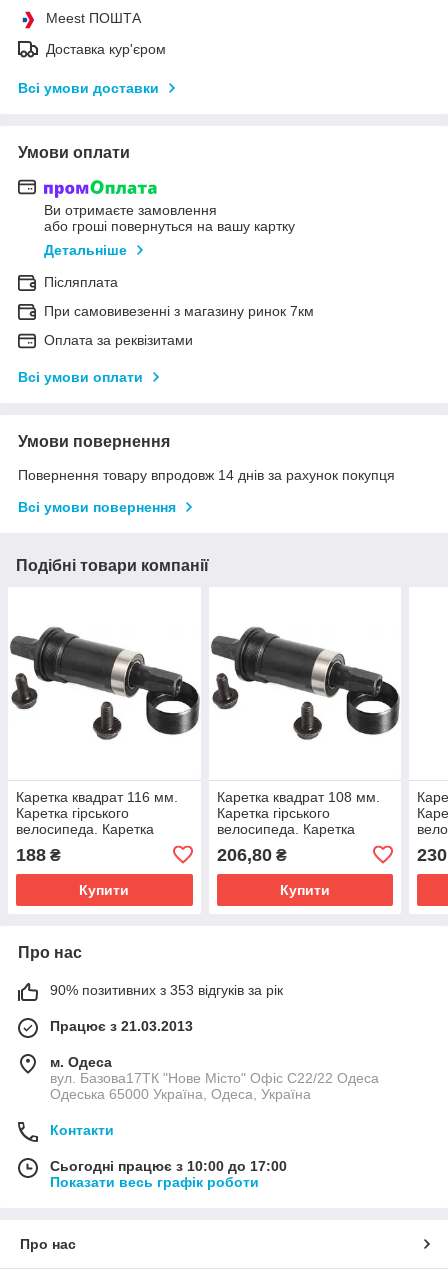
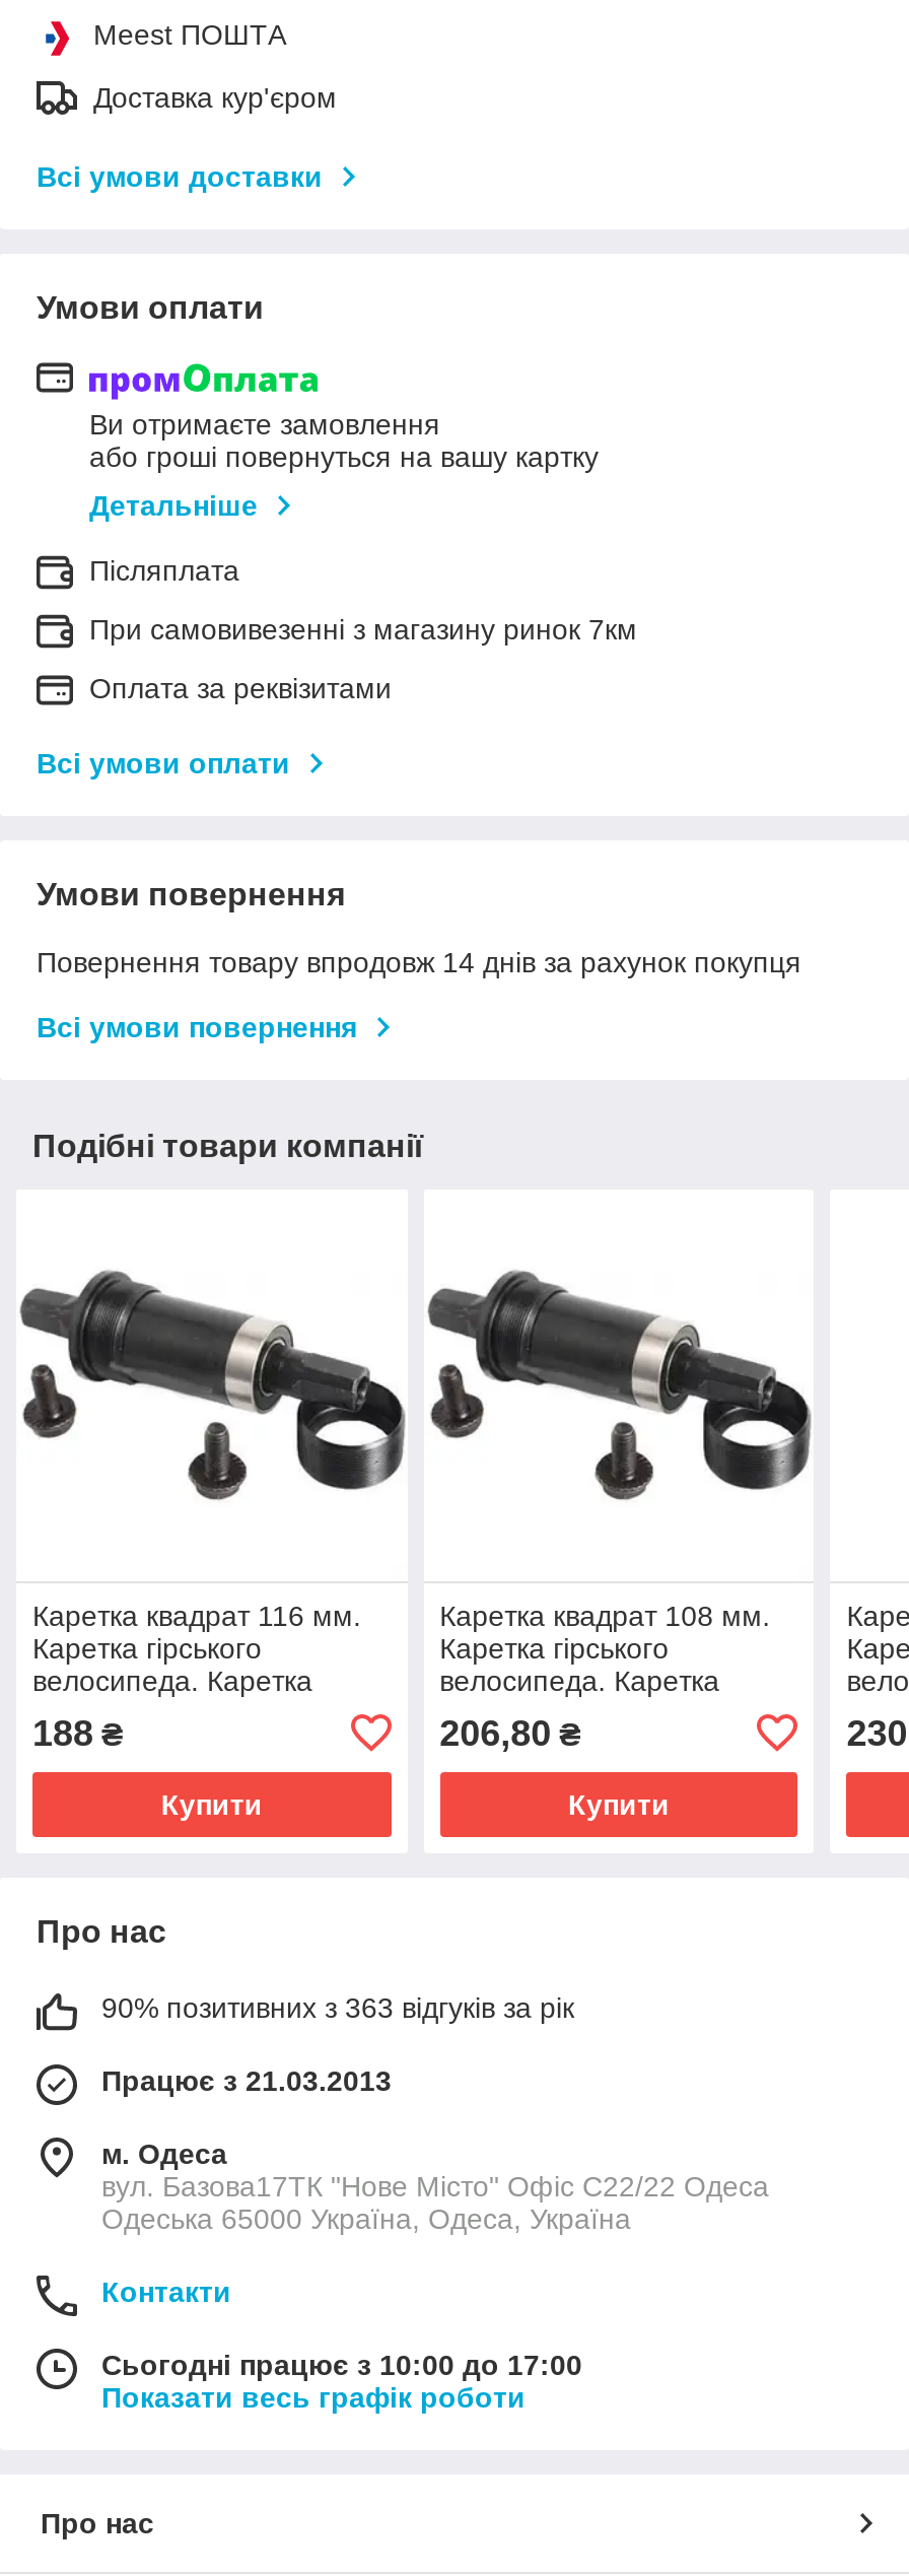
- 90% позитивних з 353 відгуків за рік
+ 90% позитивних з 363 відгуків за рік
